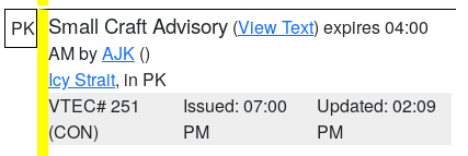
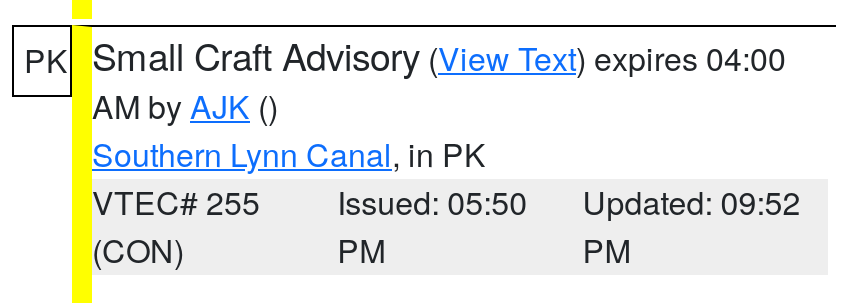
- Icy Strait, in PK
- VTEC# 251
+ Southern Lynn Canal, in PK
+ VTEC# 255

- Issued: 07:00
+ Issued: 05:50

- Updated: 02:09
+ Updated: 09:52
